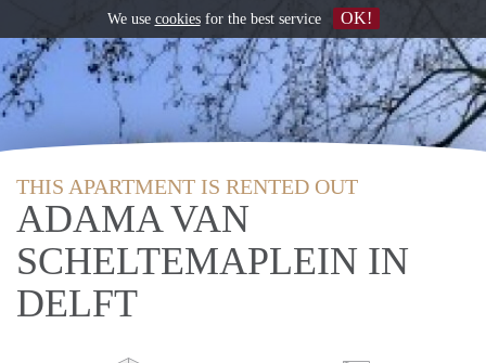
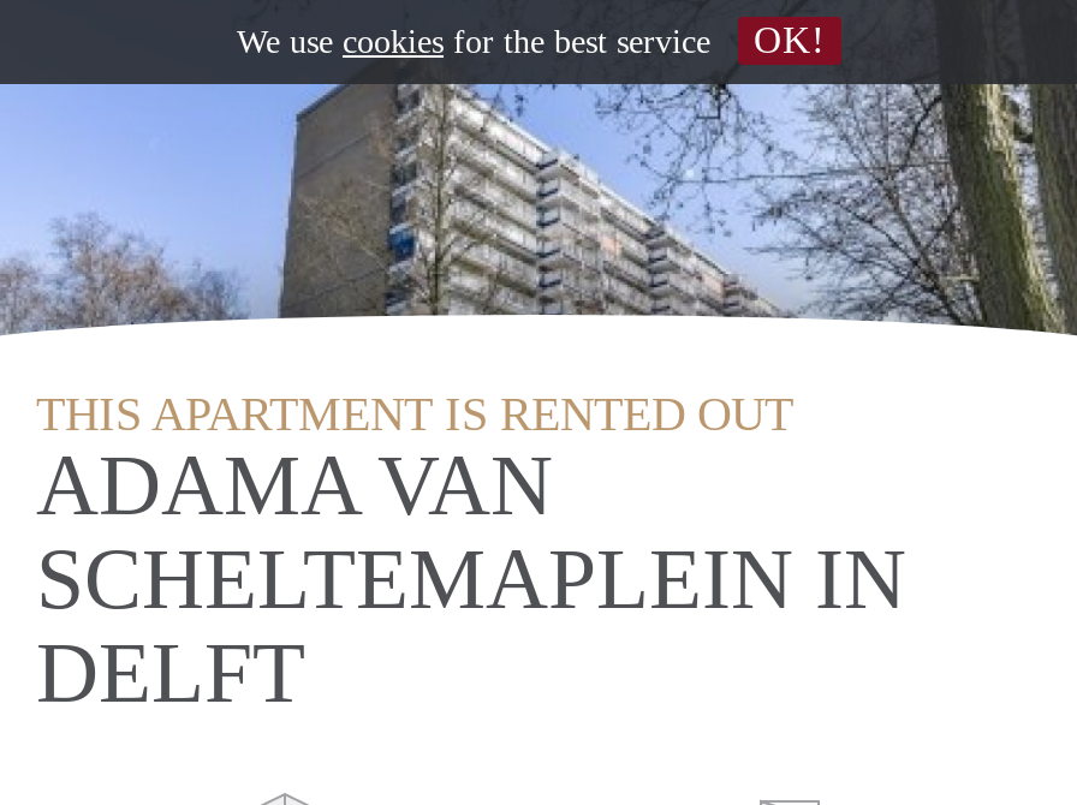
- [image]
+ [image]
